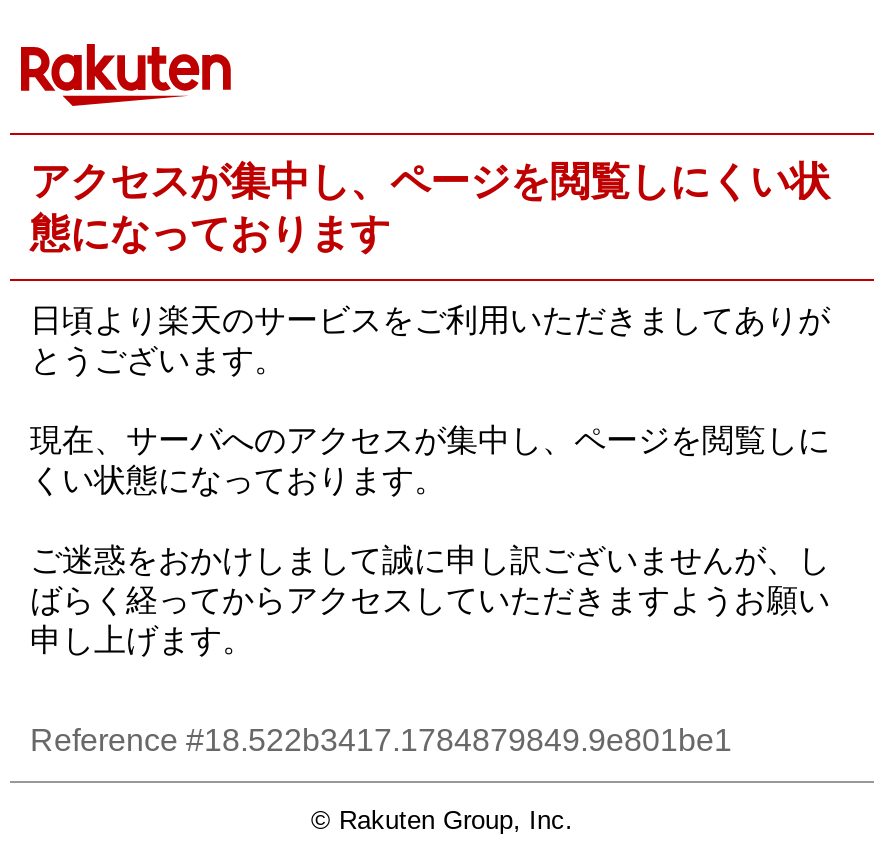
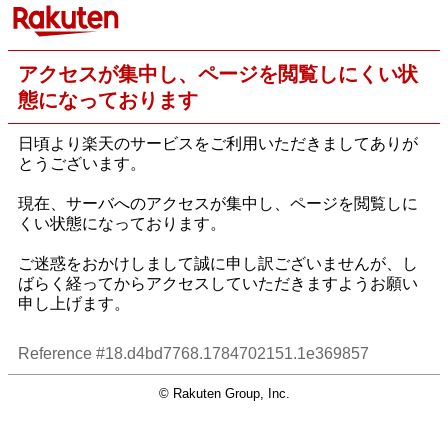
- Reference #18.522b3417.1784879849.9e801be1
+ Reference #18.d4bd7768.1784702151.1e369857
